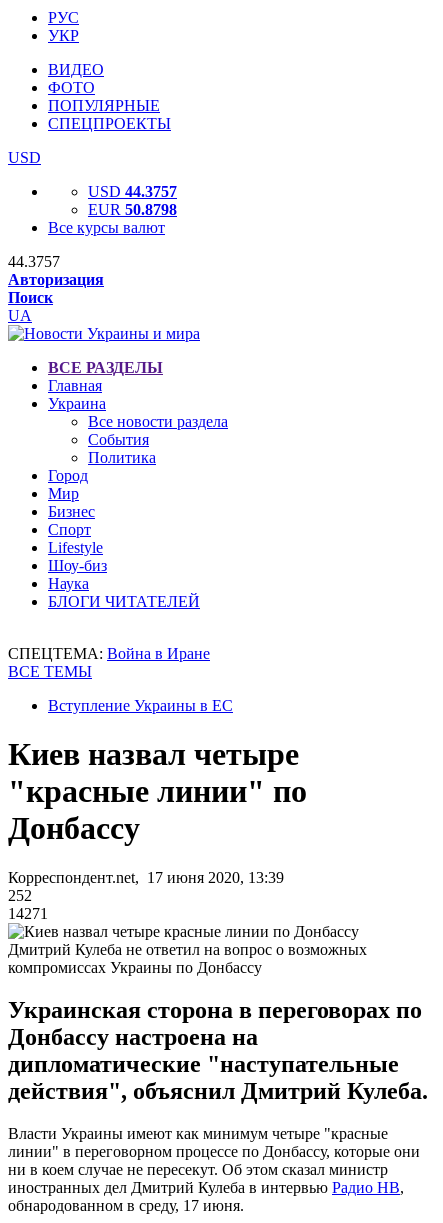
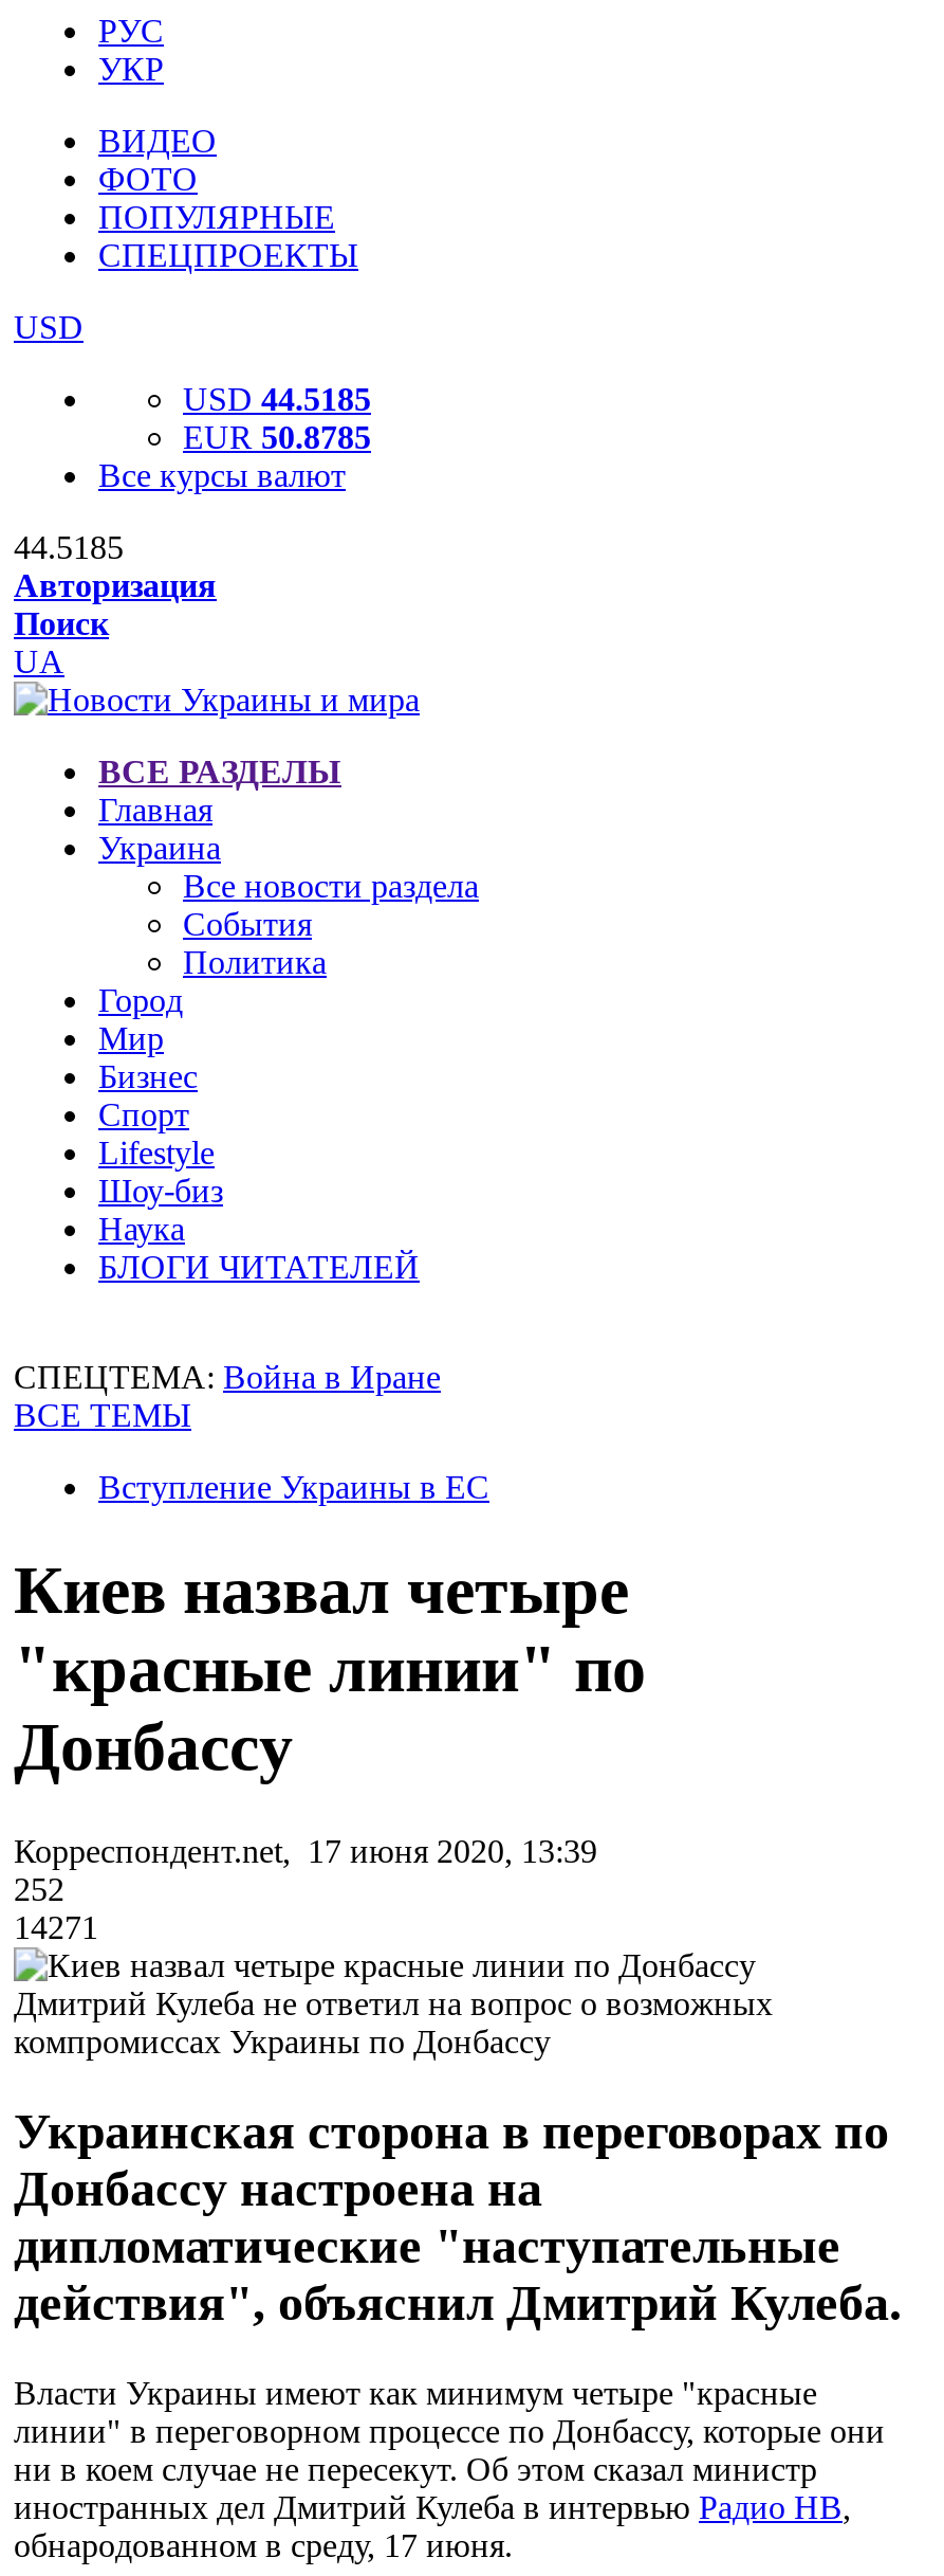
- USD 44.3757
+ USD 44.5185

- EUR 50.8798
+ EUR 50.8785

- 44.3757
+ 44.5185
